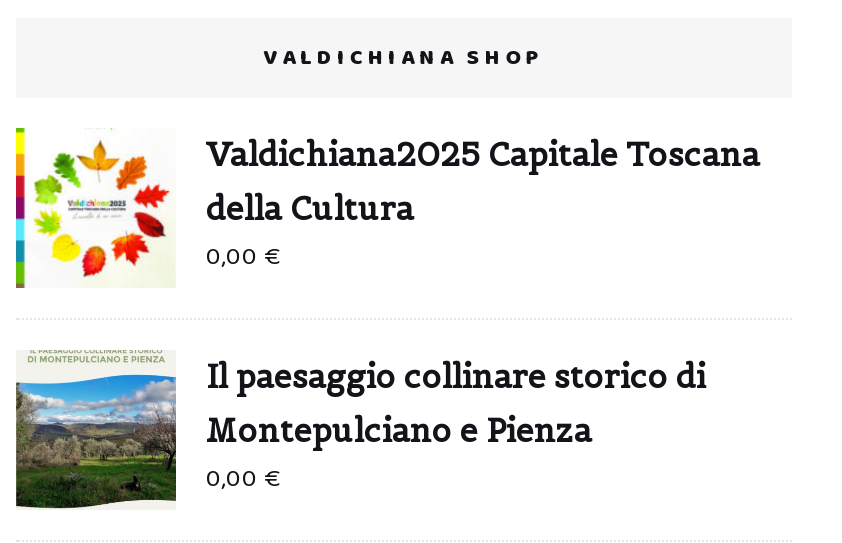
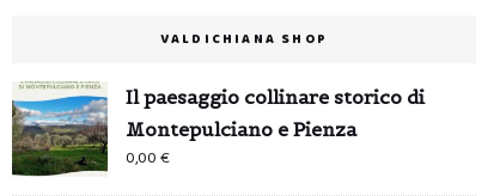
- [image]
- Valdichiana2025 Capitale Toscana
- della Cultura
- 0,00 €
